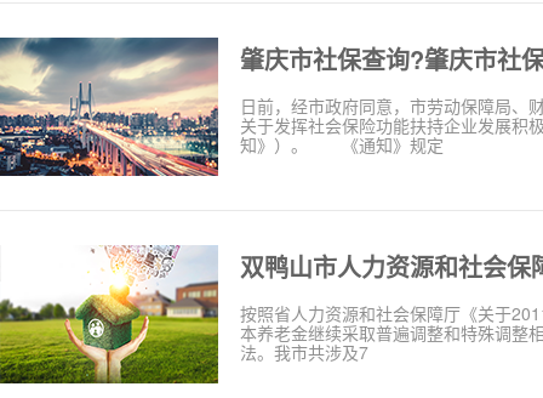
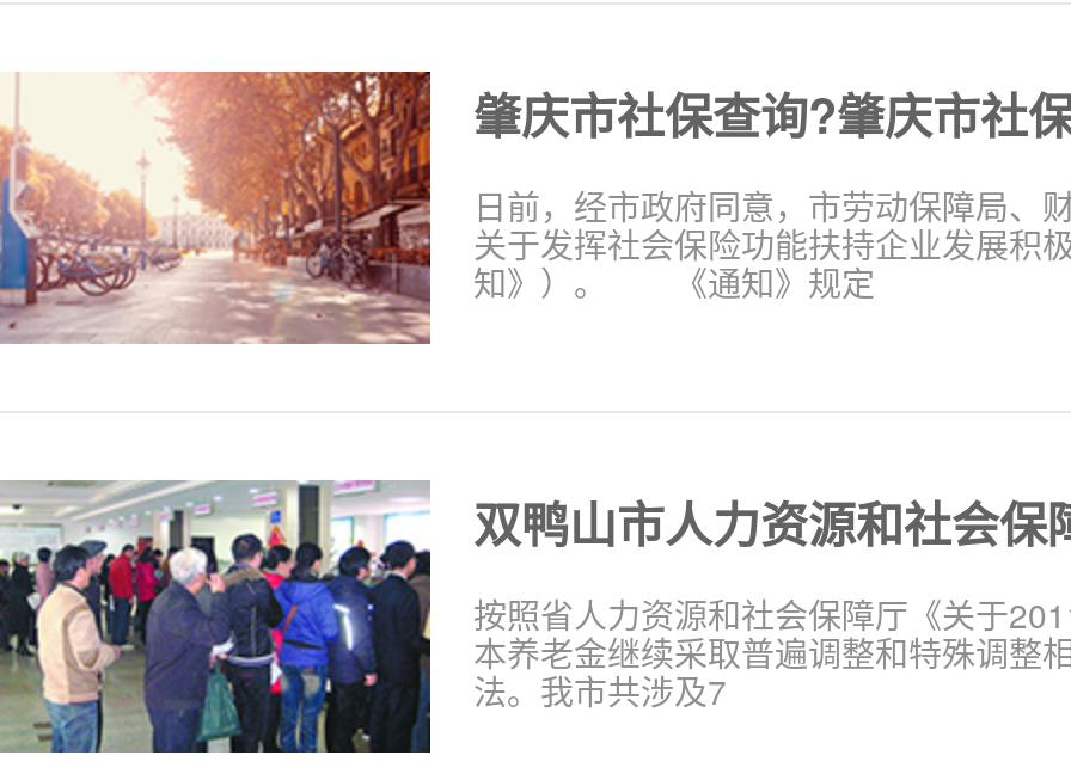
- [image]
+ [image]

- [image]
+ [image]
